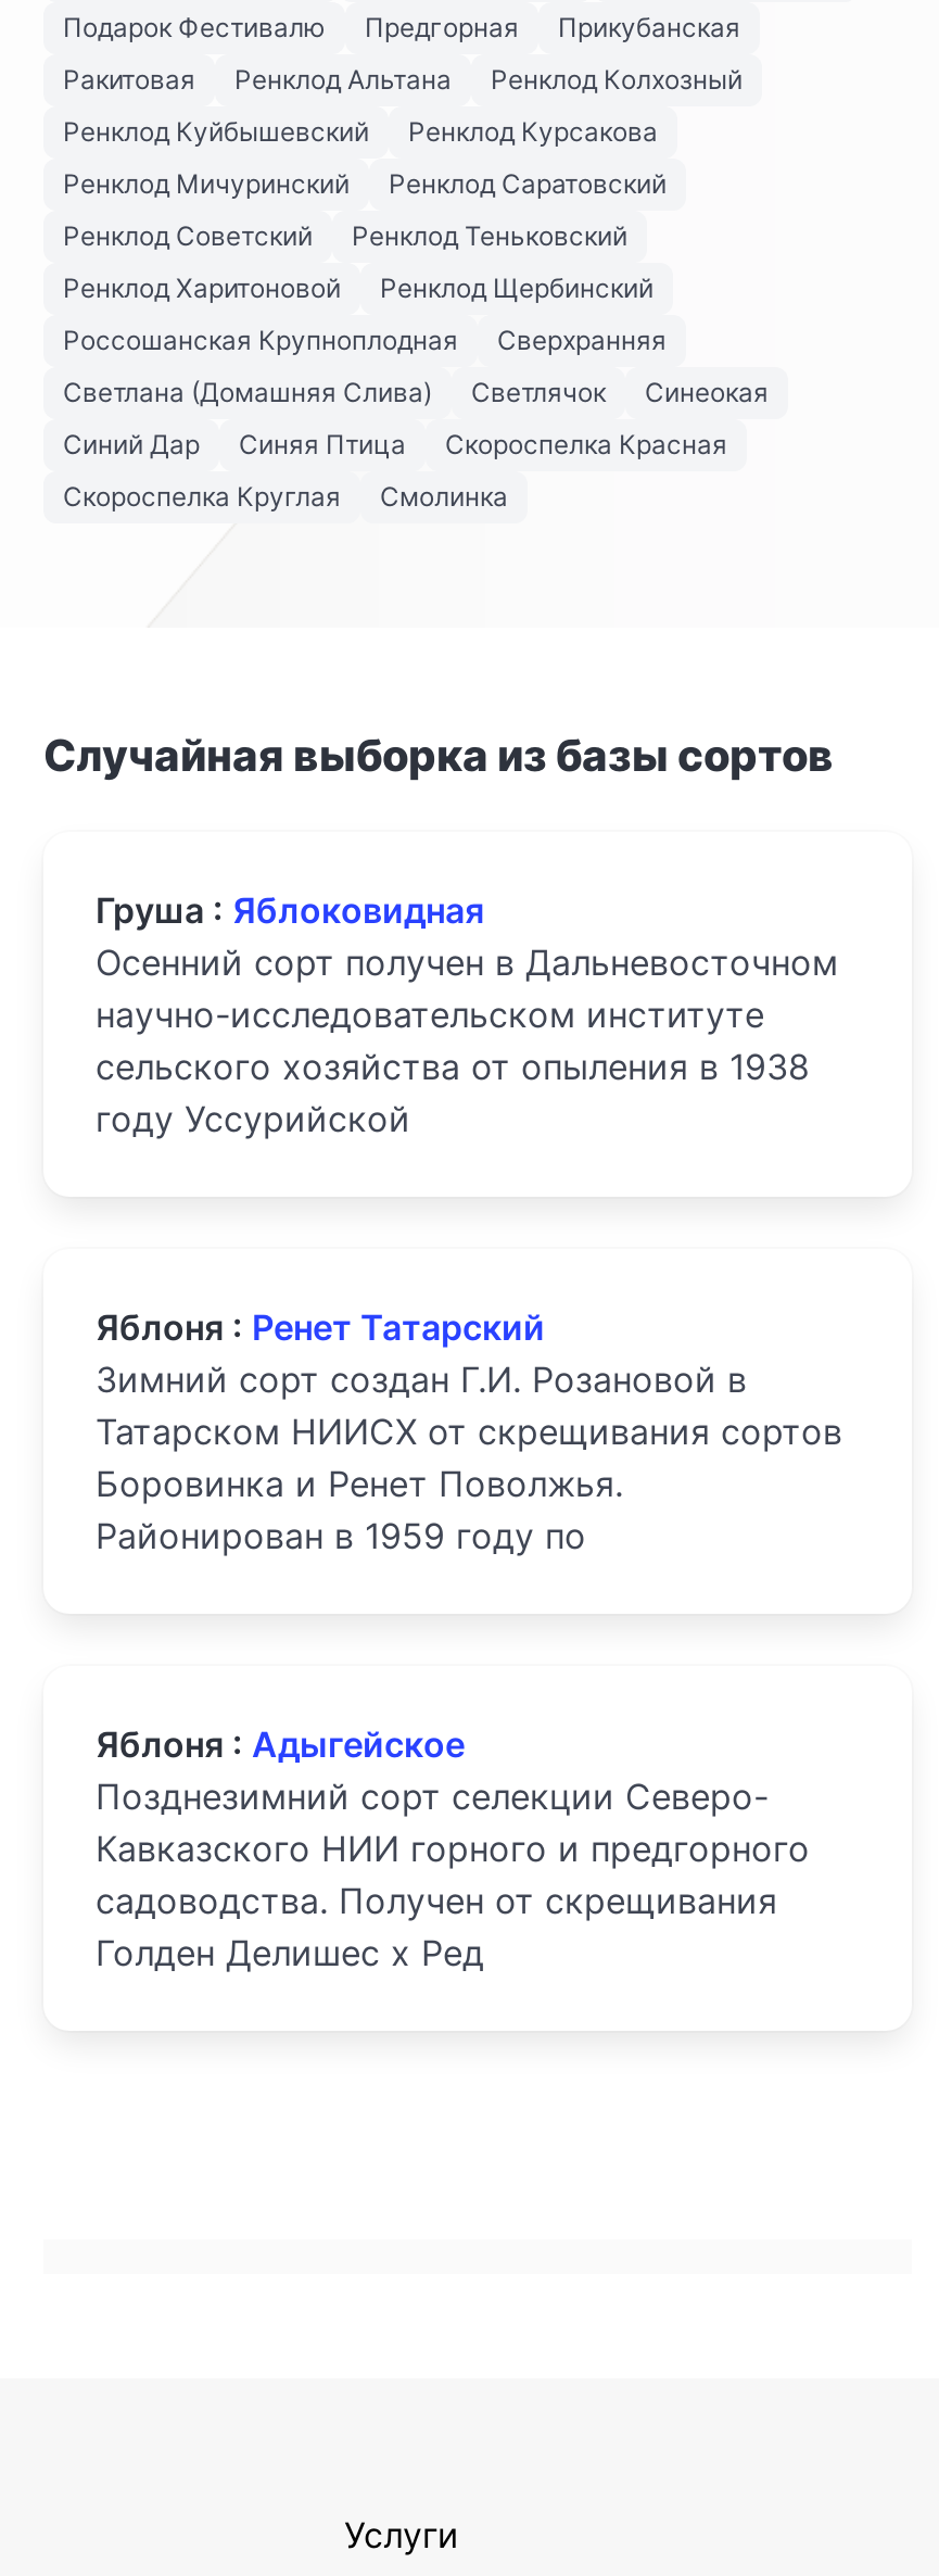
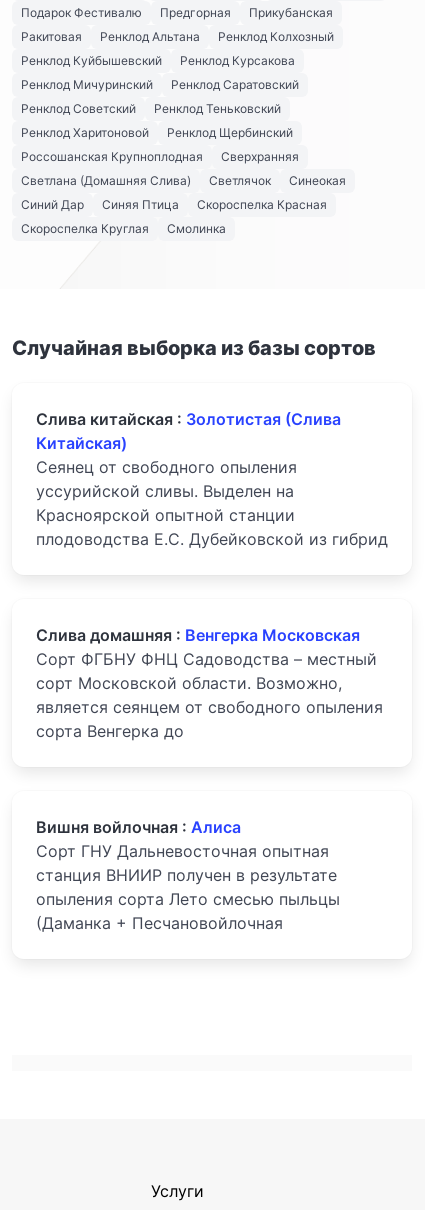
- Груша : Яблоковидная
- Осенний сорт получен в Дальневосточном
- научно-исследовательском институте
- сельского хозяйства от опыления в 1938
- году Уссурийской
+ Слива китайская : Золотистая (Слива
+ Китайская)
+ Сеянец от свободного опыления
+ уссурийской сливы. Выделен на
+ Красноярской опытной станции
+ плодоводства Е.С. Дубейковской из гибрид

- Яблоня : Ренет Татарский
- Зимний сорт создан Г.И. Розановой в
- Татарском НИИСХ от скрещивания сортов
- Боровинка и Ренет Поволжья.
- Районирован в 1959 году по
+ Слива домашняя : Венгерка Московская
+ Сорт ФГБНУ ФНЦ Садоводства – местный
+ сорт Московской области. Возможно,
+ является сеянцем от свободного опыления
+ сорта Венгерка до

- Яблоня : Адыгейское
- Позднезимний сорт селекции Северо-
- Кавказского НИИ горного и предгорного
- садоводства. Получен от скрещивания
- Голден Делишес х Ред
+ Вишня войлочная : Алиса
+ Сорт ГНУ Дальневосточная опытная
+ станция ВНИИР получен в результате
+ опыления сорта Лето смесью пыльцы
+ (Даманка + Песчановойлочная
